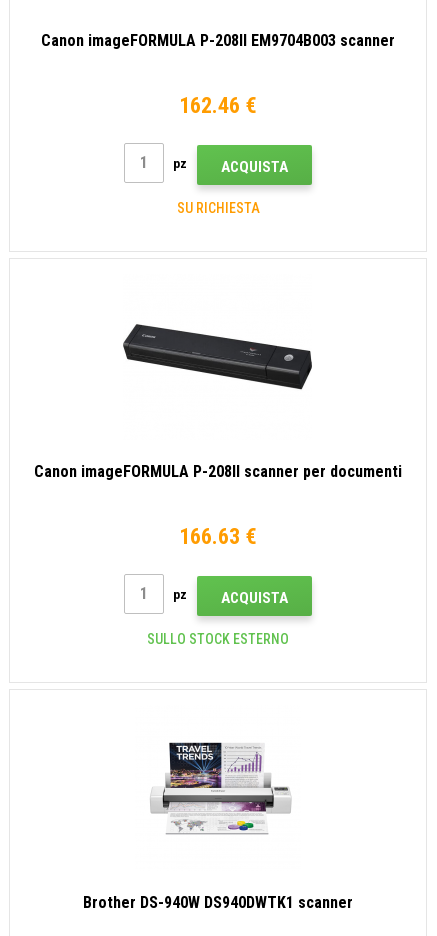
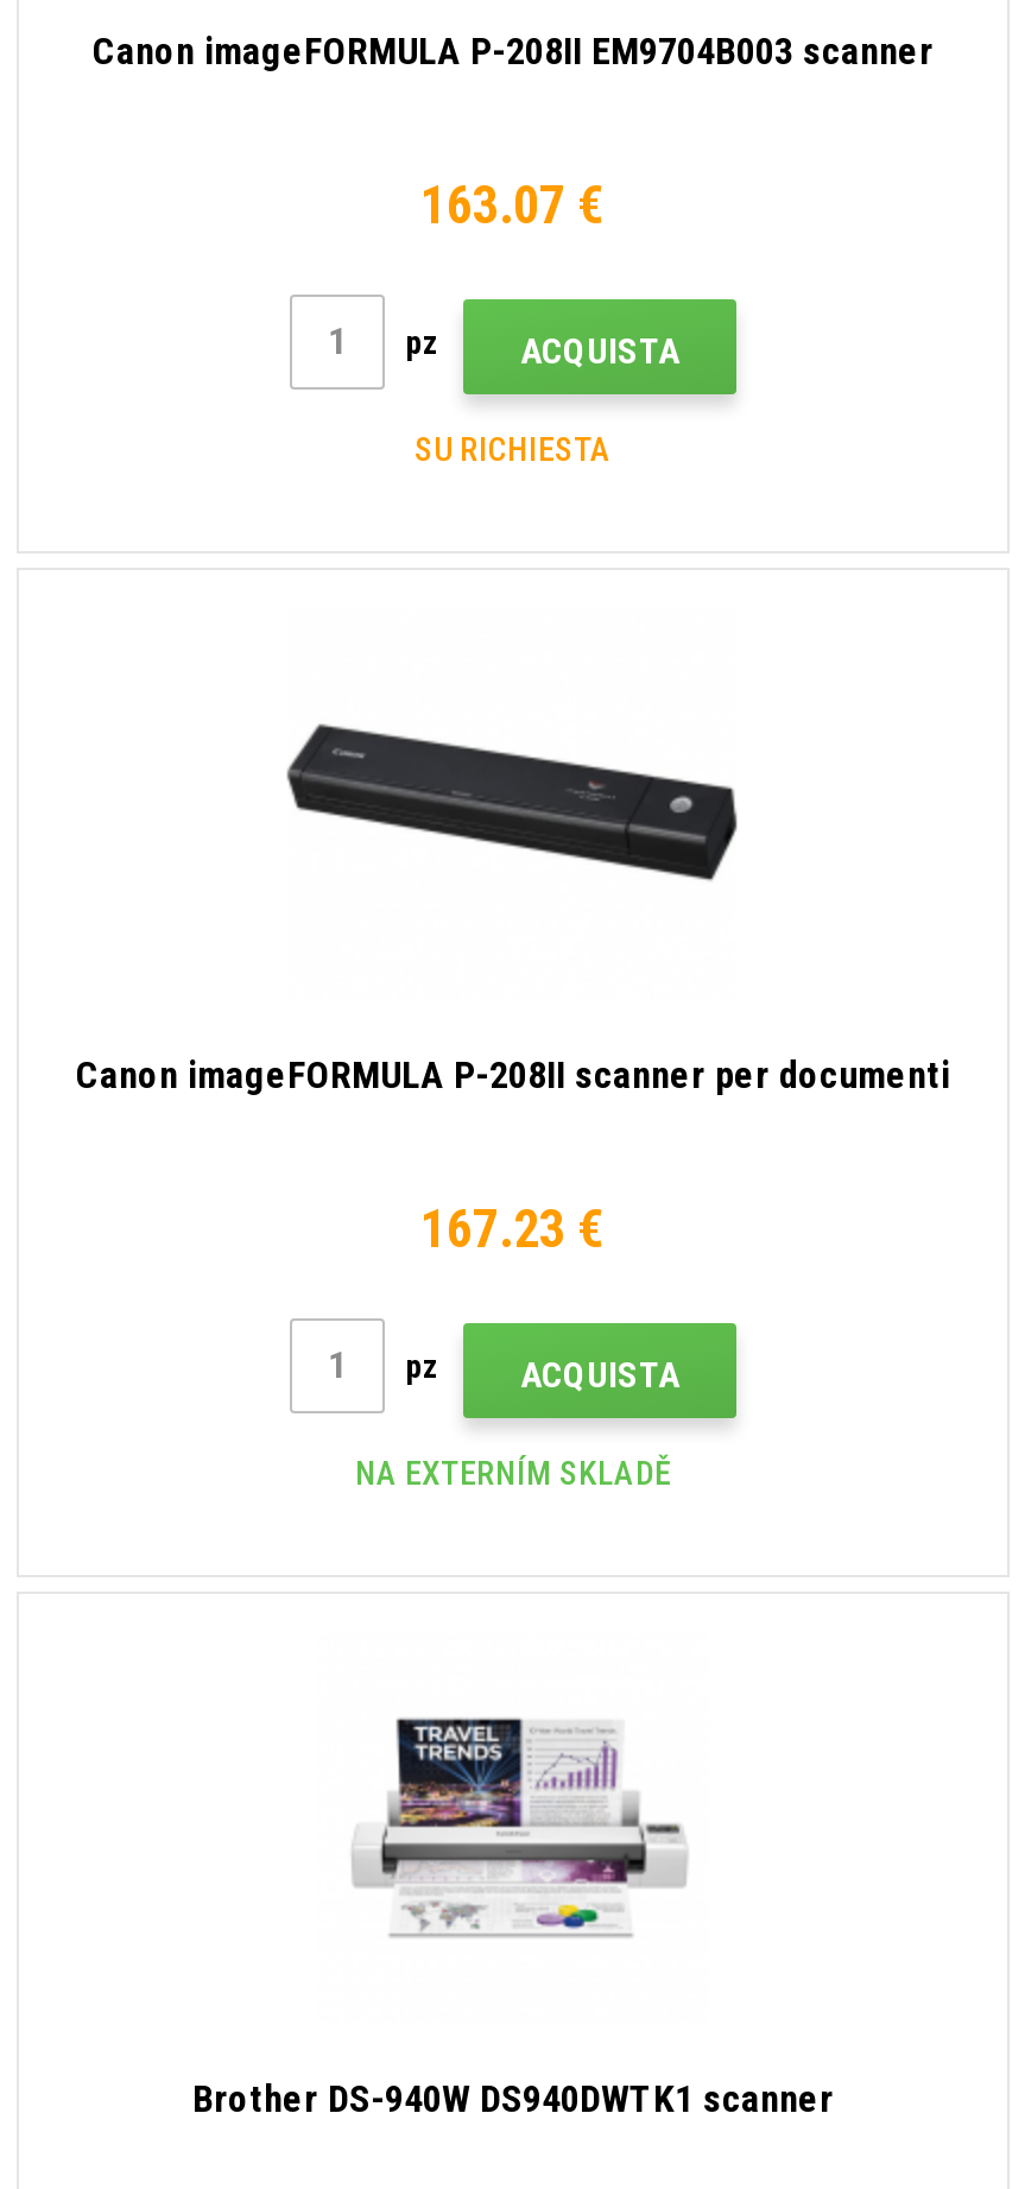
- 162.46 €
+ 163.07 €

- 166.63 €
+ 167.23 €

- SULLO STOCK ESTERNO
+ NA EXTERNÍM SKLADĚ
